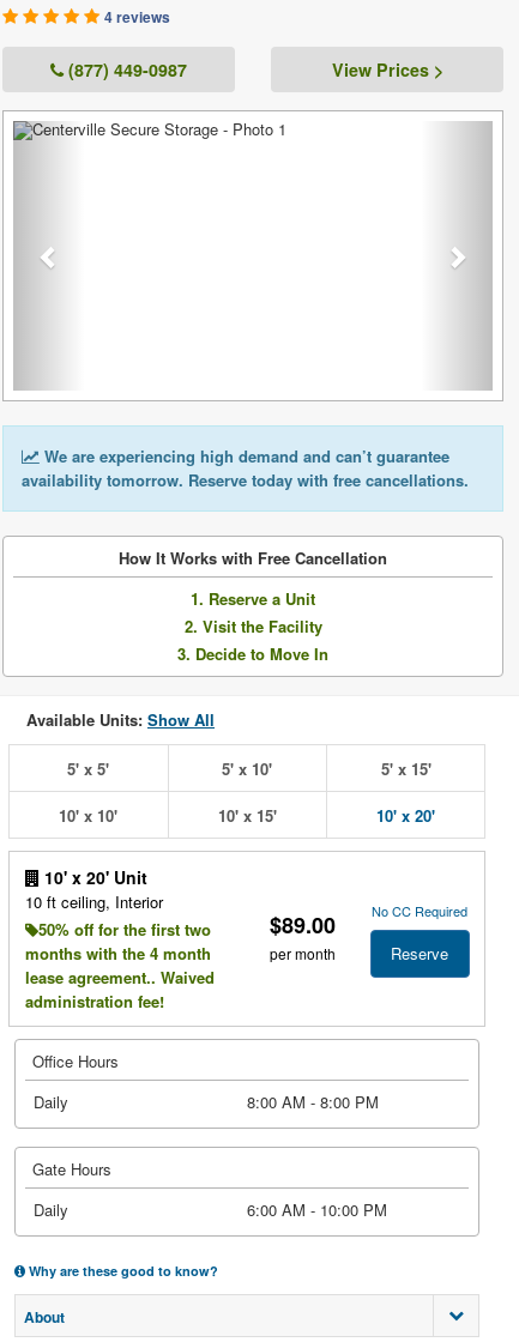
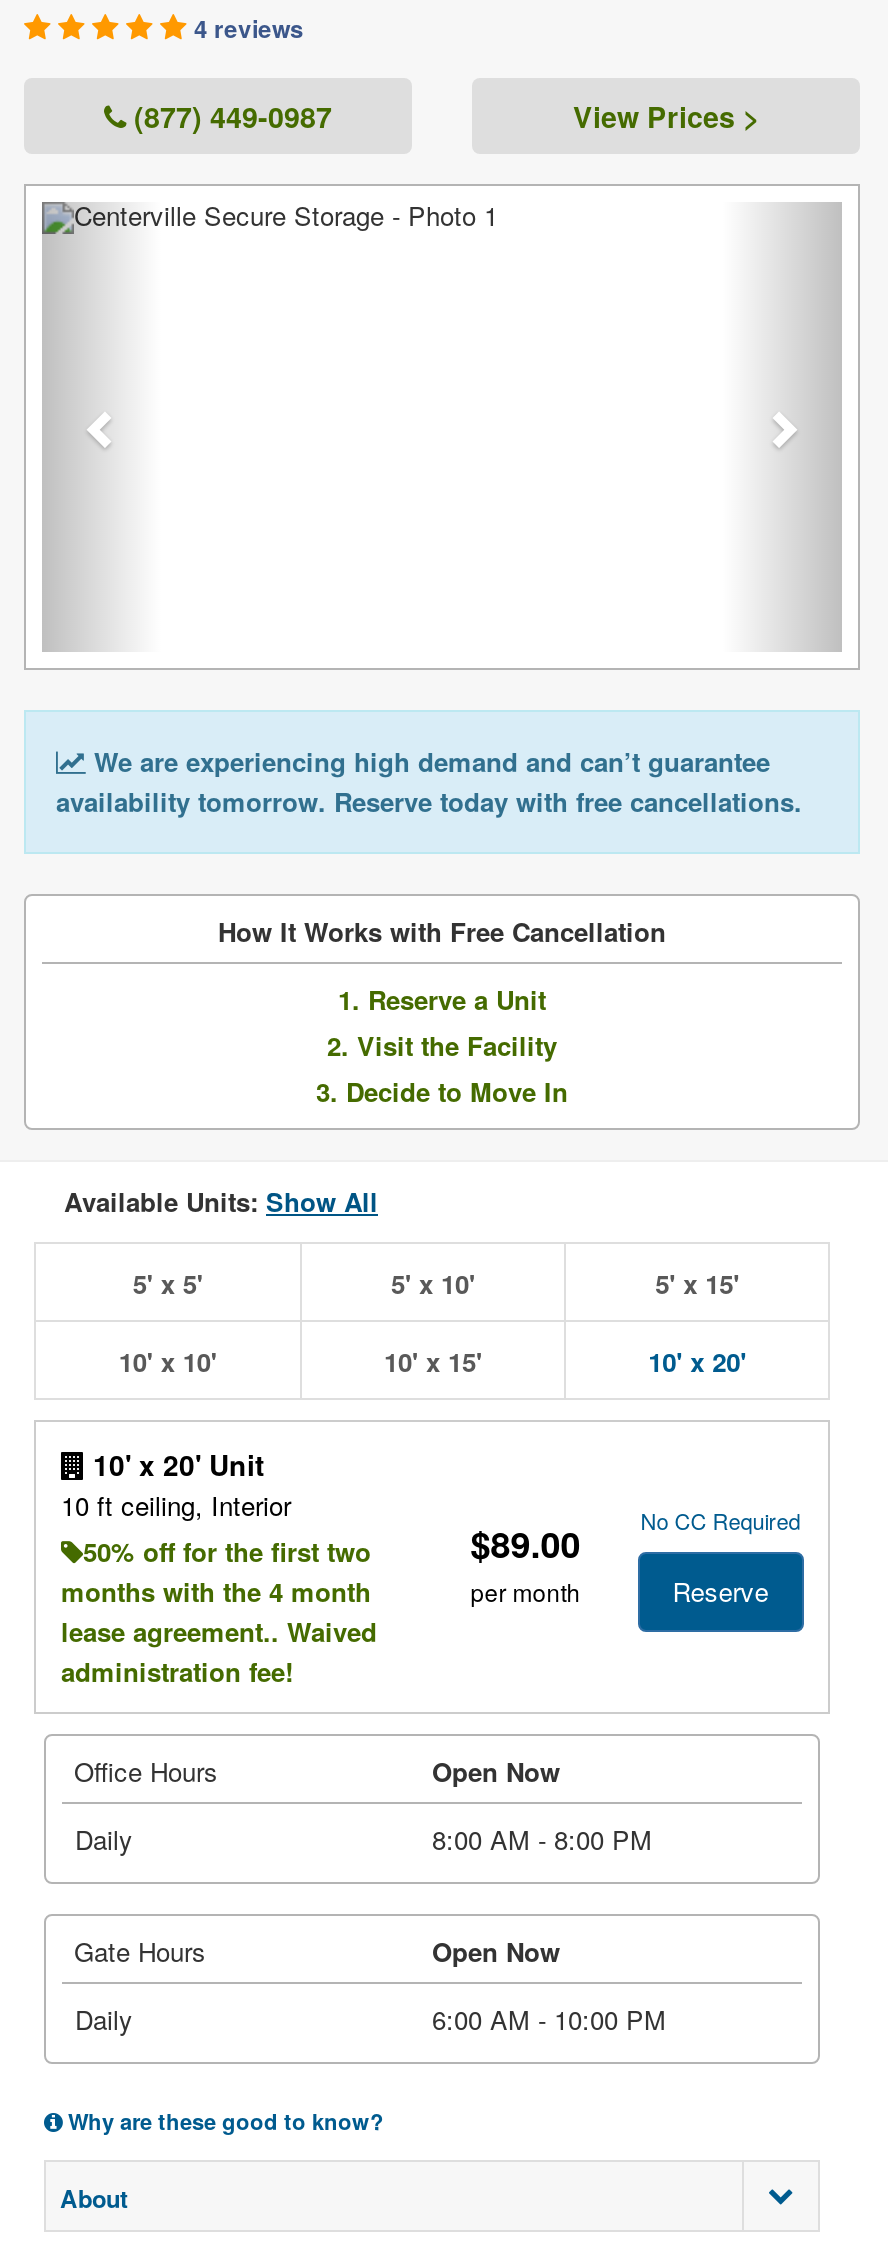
+ Open Now

+ Open Now
